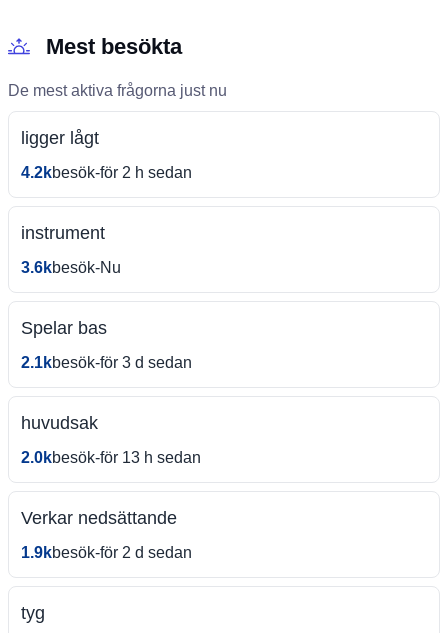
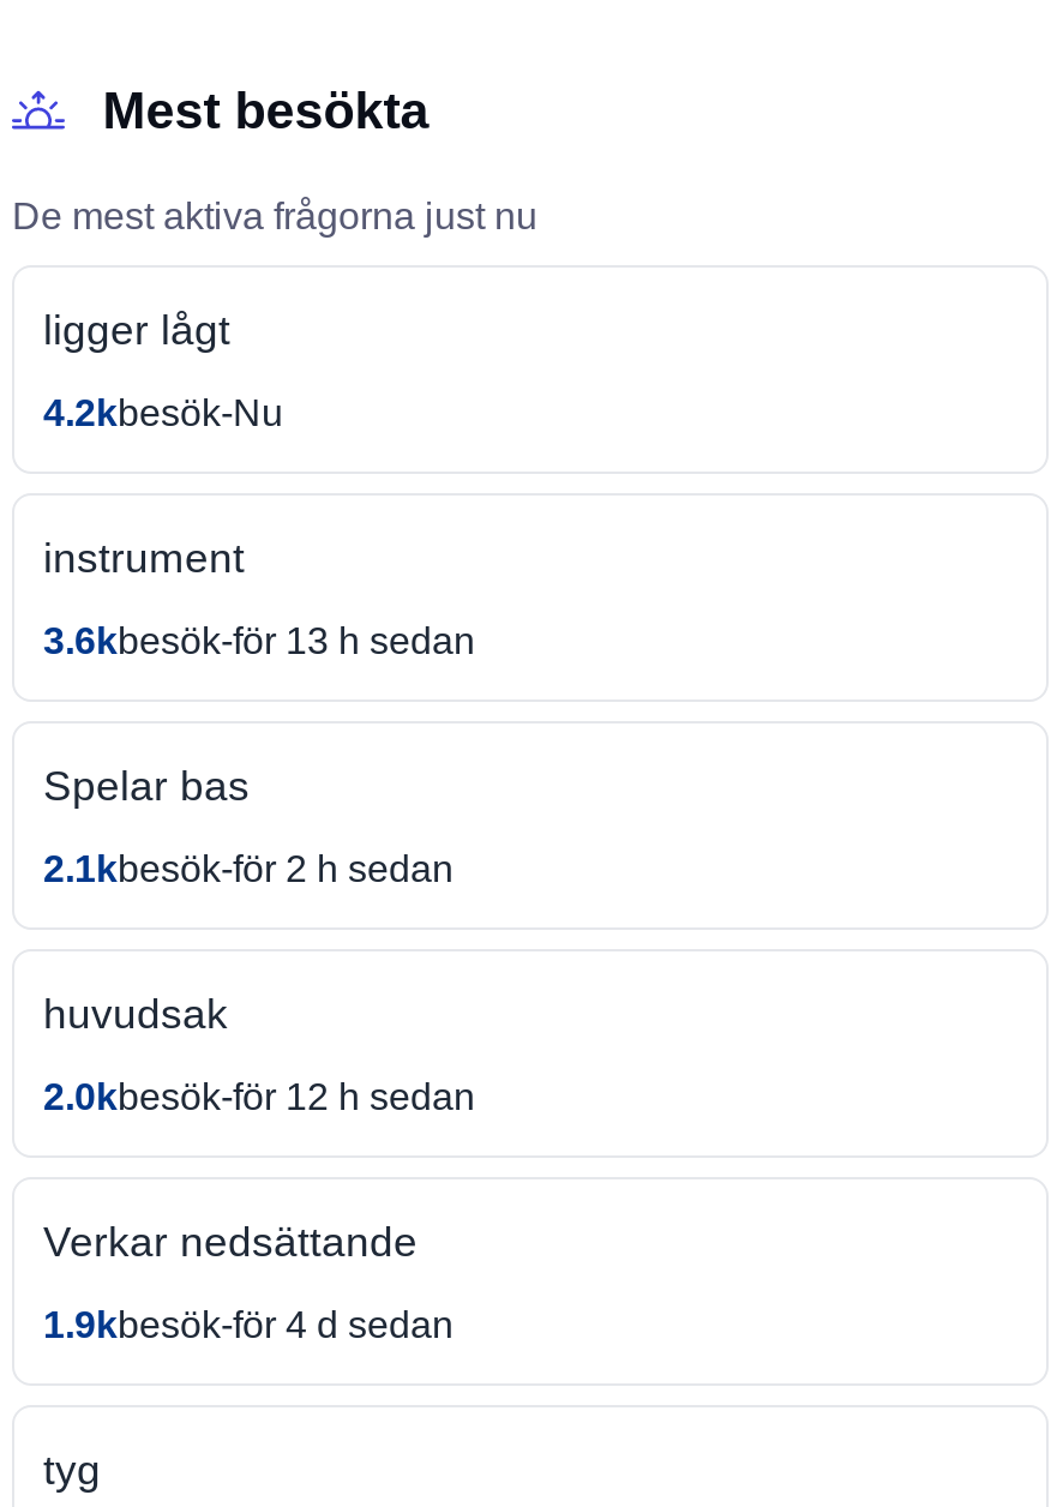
- 4.2kbesök-för 2 h sedan
+ 4.2kbesök-Nu

- 3.6kbesök-Nu
+ 3.6kbesök-för 13 h sedan

- 2.1kbesök-för 3 d sedan
+ 2.1kbesök-för 2 h sedan

- 2.0kbesök-för 13 h sedan
+ 2.0kbesök-för 12 h sedan

- 1.9kbesök-för 2 d sedan
+ 1.9kbesök-för 4 d sedan
